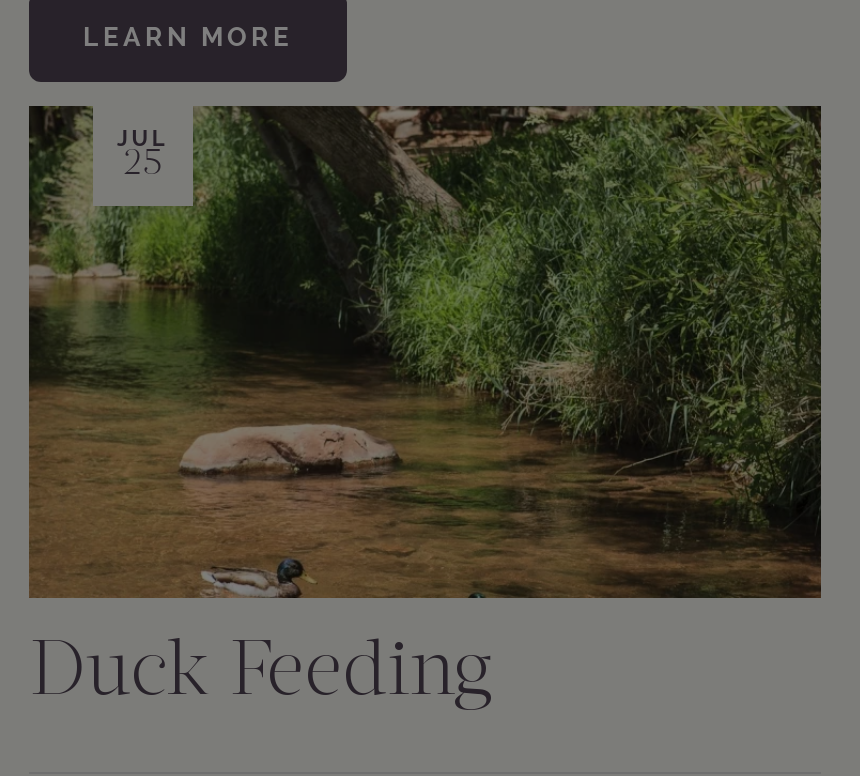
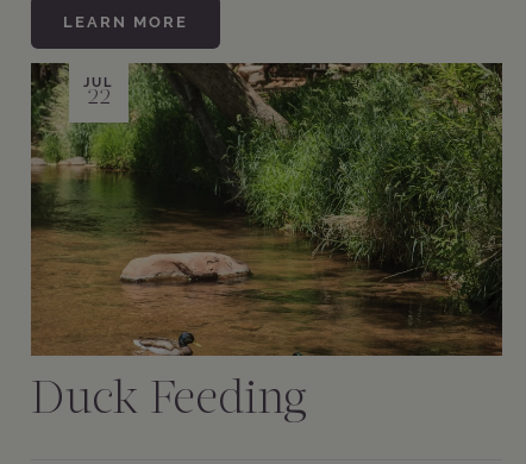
- 25
+ 22
